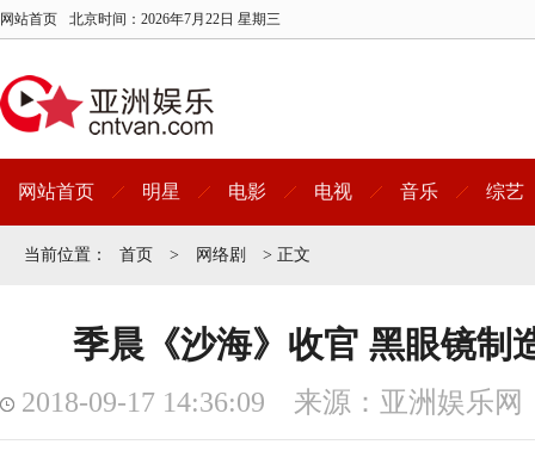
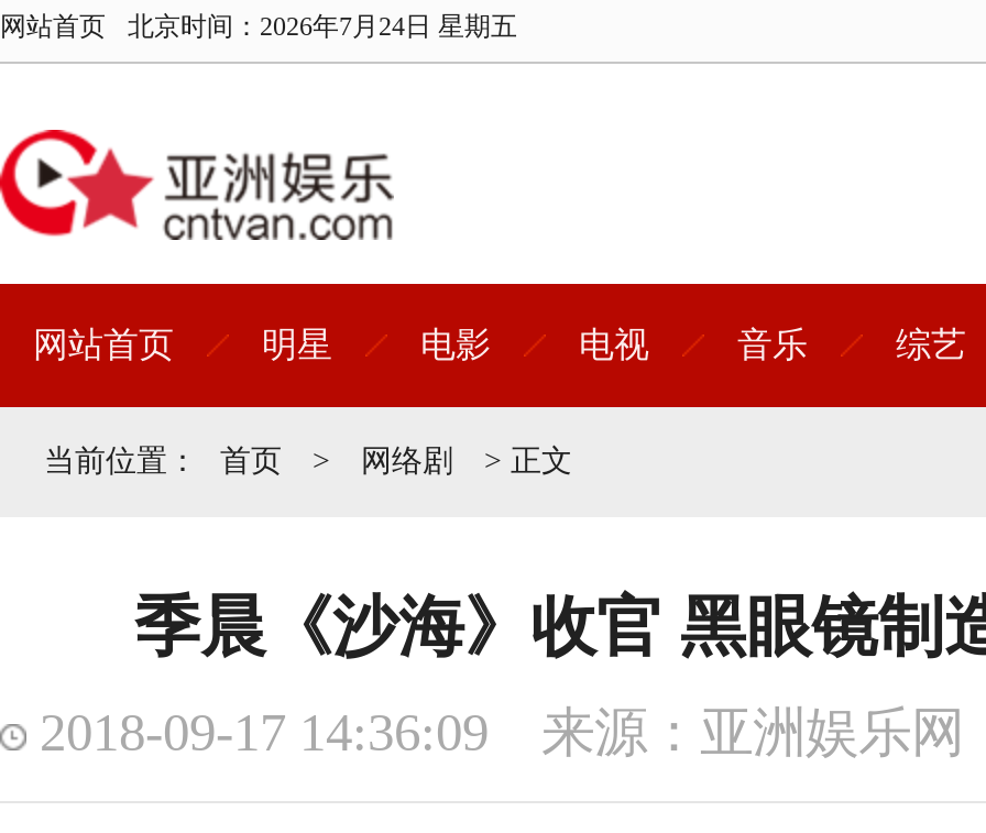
- 北京时间：2026年7月22日 星期三
+ 北京时间：2026年7月24日 星期五
